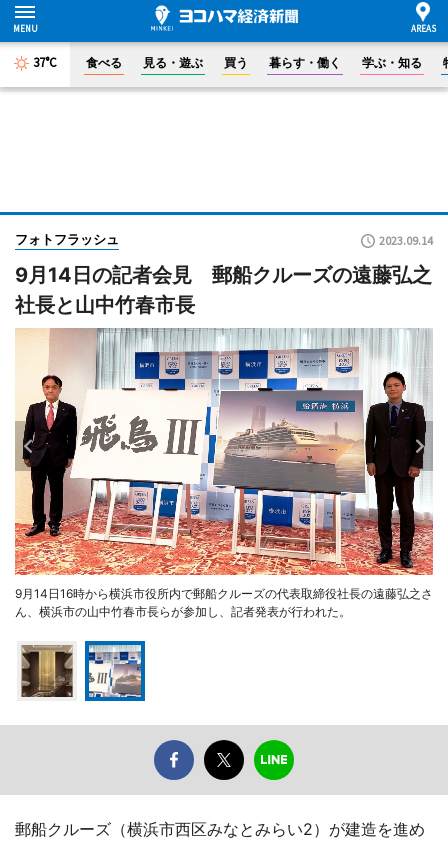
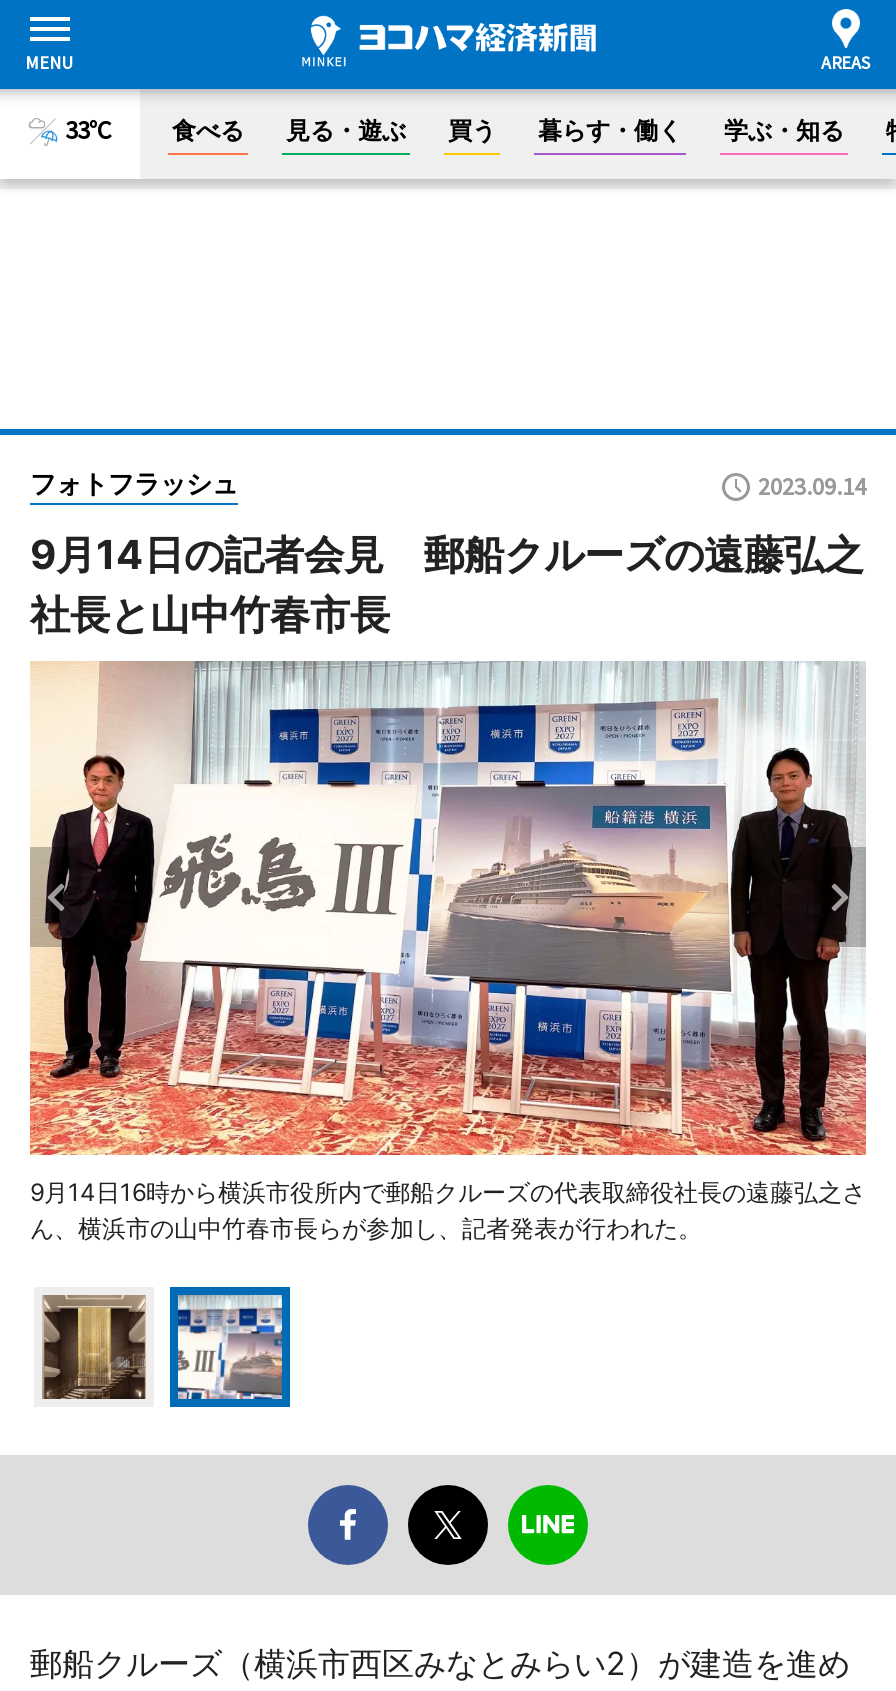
- 37°C
+ 33°C
